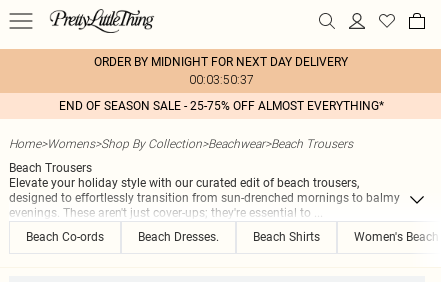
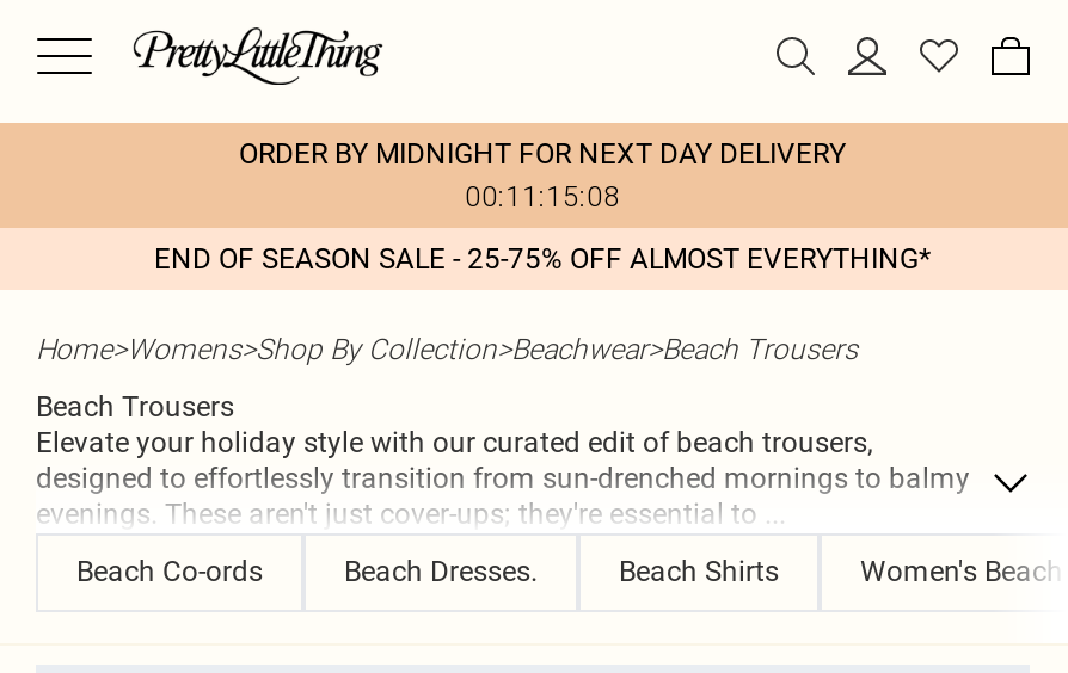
- 00:03:50:37
+ 00:11:15:08
